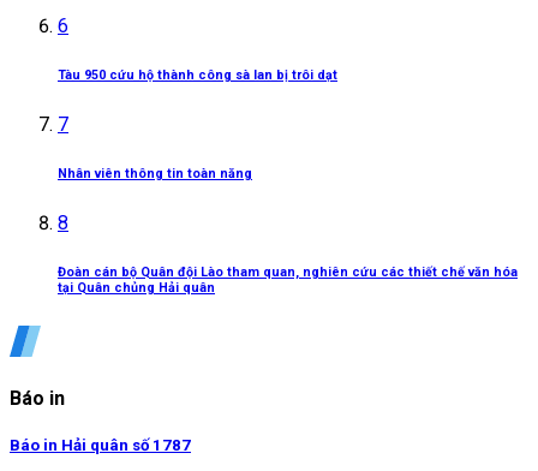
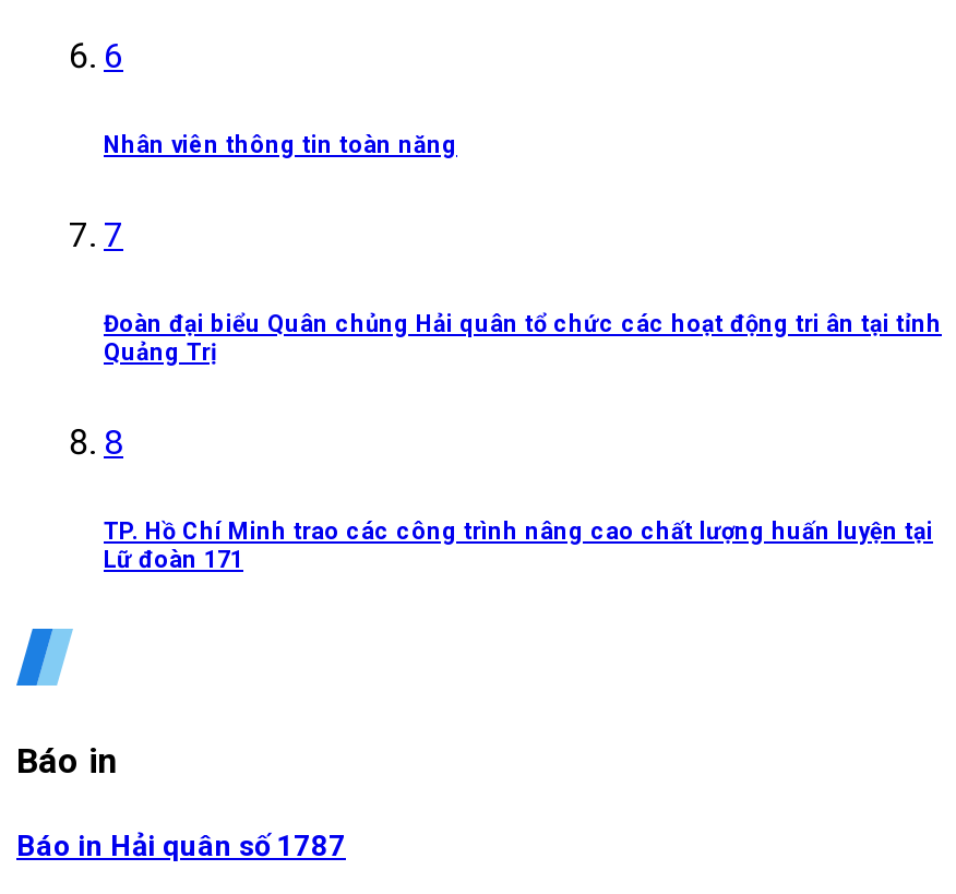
- Tàu 950 cứu hộ thành công sà lan bị trôi dạt

+ Đoàn đại biểu Quân chủng Hải quân tổ chức các hoạt động tri ân tại tỉnh
+ Quảng Trị

moved up: Nhân viên thông tin toàn năng

- Đoàn cán bộ Quân đội Lào tham quan, nghiên cứu các thiết chế văn hóa
- tại Quân chủng Hải quân
+ TP. Hồ Chí Minh trao các công trình nâng cao chất lượng huấn luyện tại
+ Lữ đoàn 171
